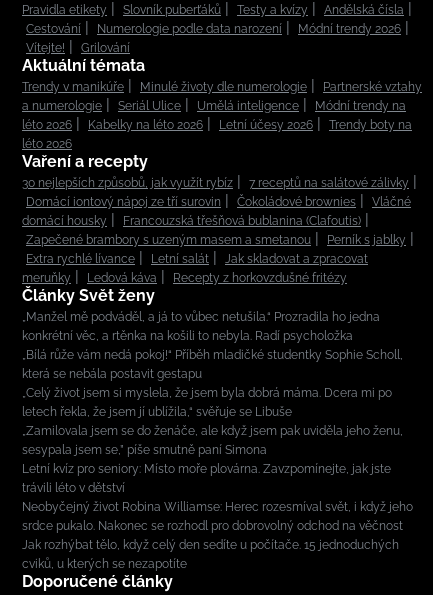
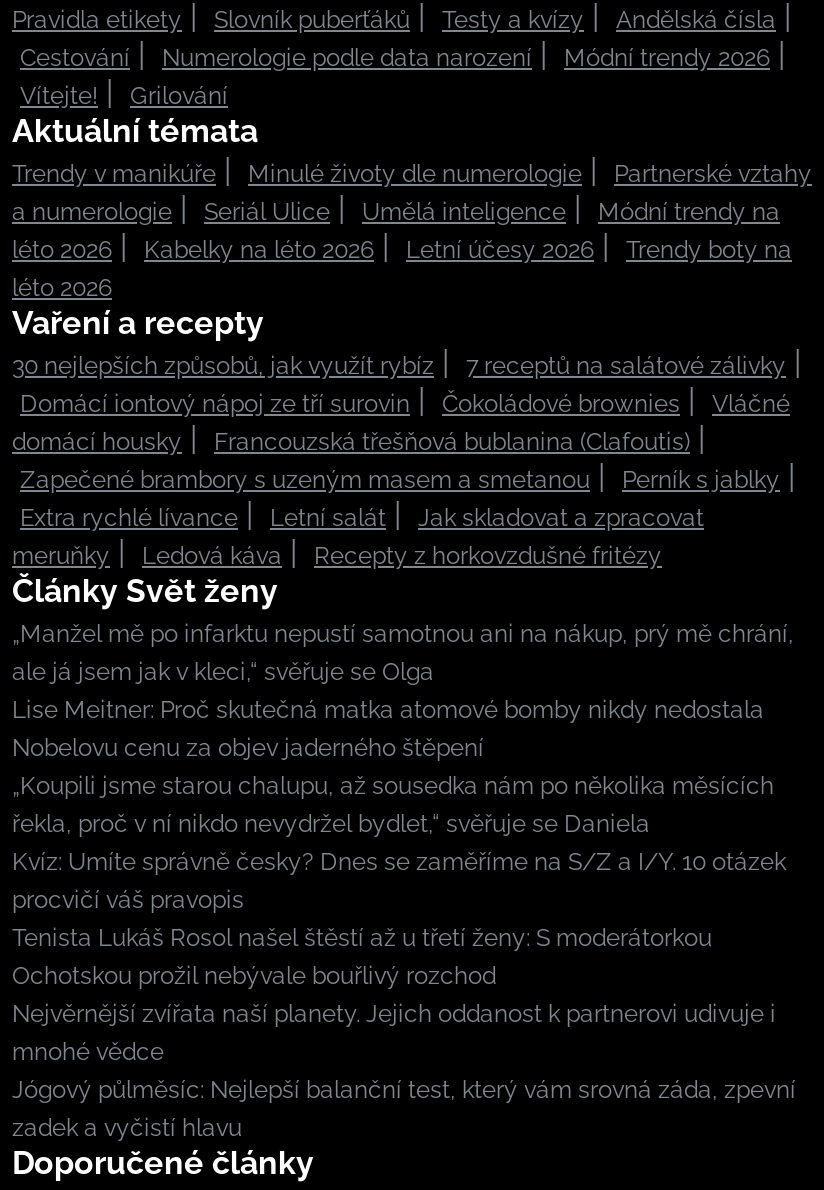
- „Manžel mě podváděl, a já to vůbec netušila.“ Prozradila ho jedna
- konkrétní věc, a rtěnka na košili to nebyla. Radí psycholožka
- „Bílá růže vám nedá pokoj!“ Příběh mladičké studentky Sophie Scholl,
- která se nebála postavit gestapu
- „Celý život jsem si myslela, že jsem byla dobrá máma. Dcera mi po
- letech řekla, že jsem jí ublížila,“ svěřuje se Libuše
- „Zamilovala jsem se do ženáče, ale když jsem pak uviděla jeho ženu,
- sesypala jsem se,” píše smutně paní Simona
- Letní kvíz pro seniory: Místo moře plovárna. Zavzpomínejte, jak jste
- trávili léto v dětství
- Neobyčejný život Robina Williamse: Herec rozesmíval svět, i když jeho
- srdce pukalo. Nakonec se rozhodl pro dobrovolný odchod na věčnost
- Jak rozhýbat tělo, když celý den sedíte u počítače. 15 jednoduchých
- cviků, u kterých se nezapotíte
+ „Manžel mě po infarktu nepustí samotnou ani na nákup, prý mě chrání,
+ ale já jsem jak v kleci,“ svěřuje se Olga
+ Lise Meitner: Proč skutečná matka atomové bomby nikdy nedostala
+ Nobelovu cenu za objev jaderného štěpení
+ „Koupili jsme starou chalupu, až sousedka nám po několika měsících
+ řekla, proč v ní nikdo nevydržel bydlet,“ svěřuje se Daniela
+ Kvíz: Umíte správně česky? Dnes se zaměříme na S/Z a I/Y. 10 otázek
+ procvičí váš pravopis
+ Tenista Lukáš Rosol našel štěstí až u třetí ženy: S moderátorkou
+ Ochotskou prožil nebývale bouřlivý rozchod
+ Nejvěrnější zvířata naší planety. Jejich oddanost k partnerovi udivuje i
+ mnohé vědce
+ Jógový půlměsíc: Nejlepší balanční test, který vám srovná záda, zpevní
+ zadek a vyčistí hlavu
